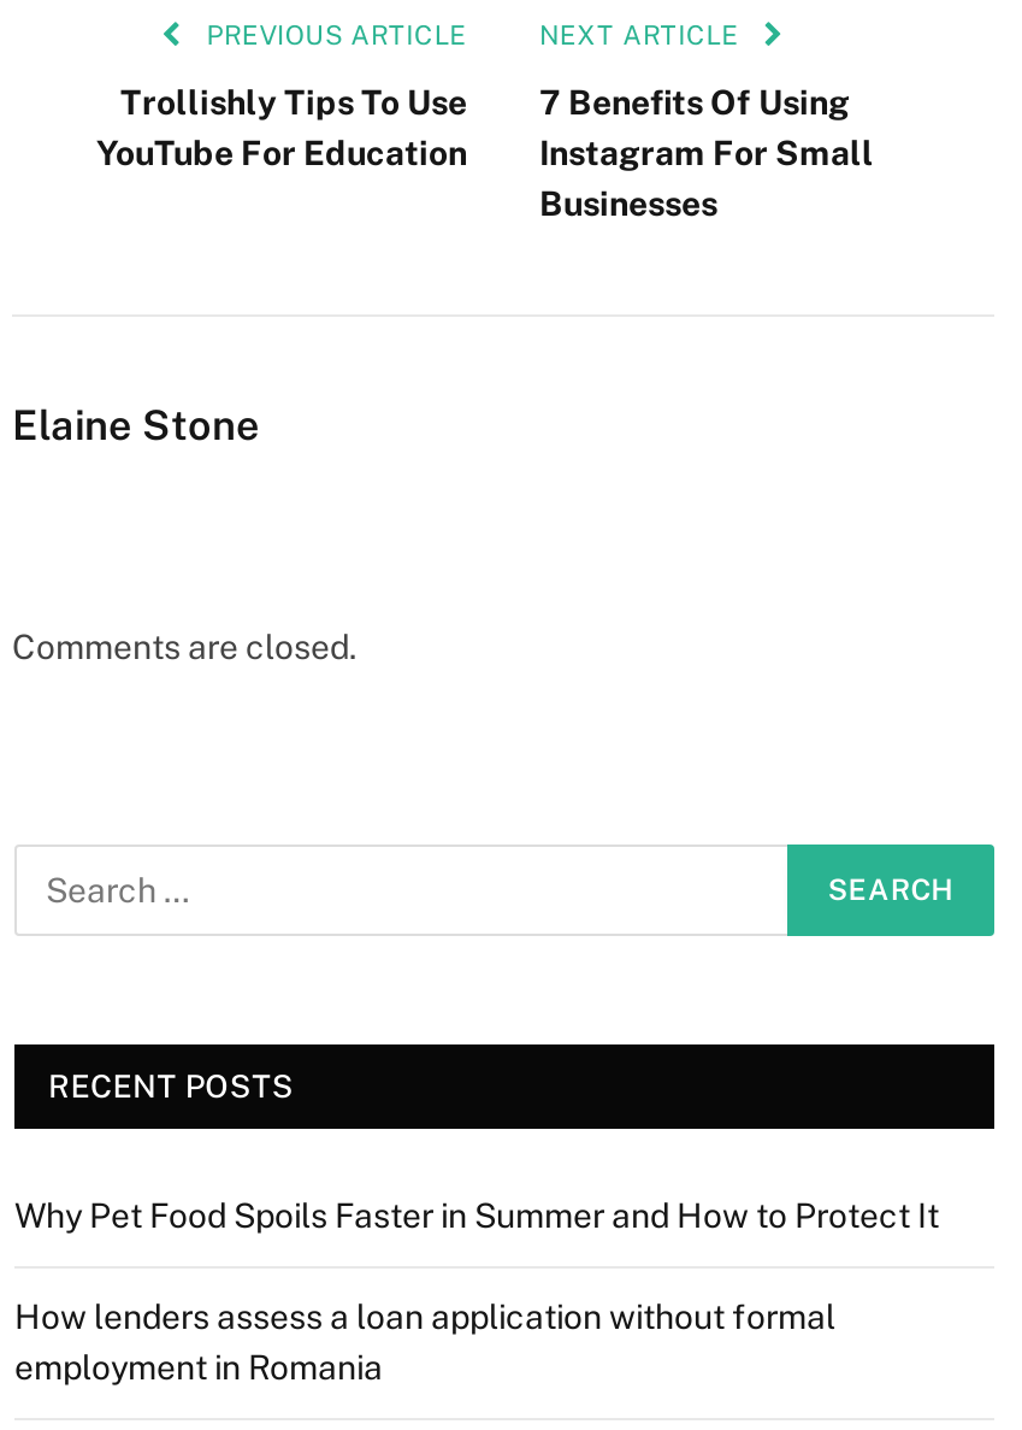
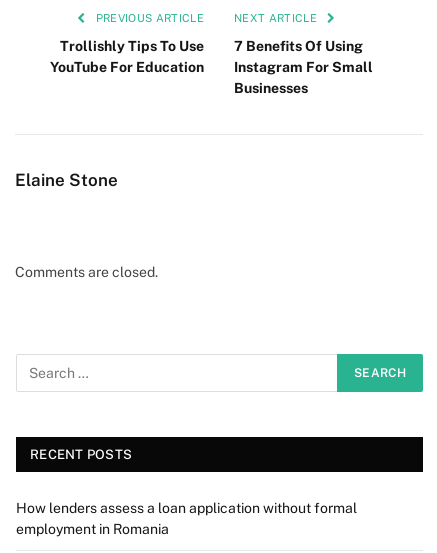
- Why Pet Food Spoils Faster in Summer and How to Protect It
